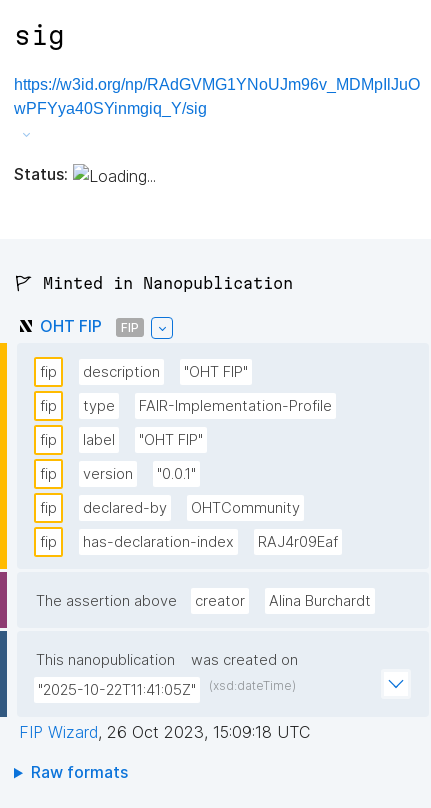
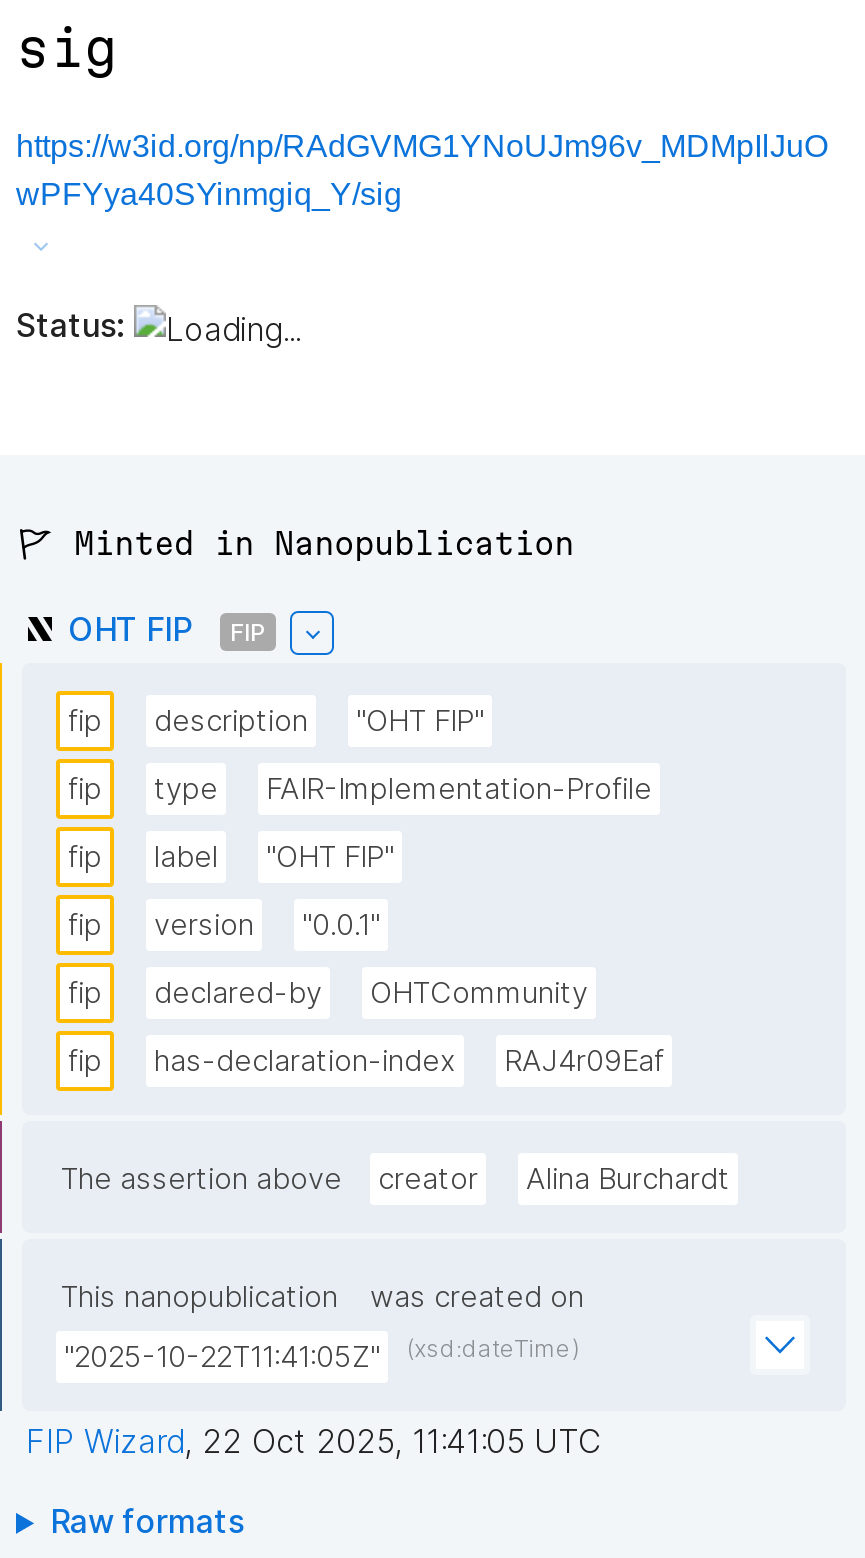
- FIP Wizard, 26 Oct 2023, 15:09:18 UTC
+ FIP Wizard, 22 Oct 2025, 11:41:05 UTC
